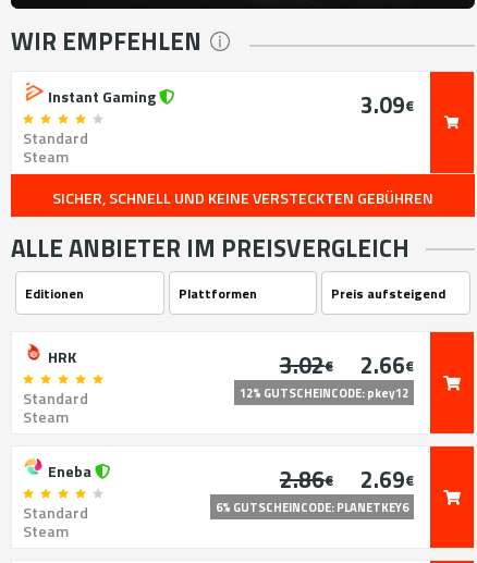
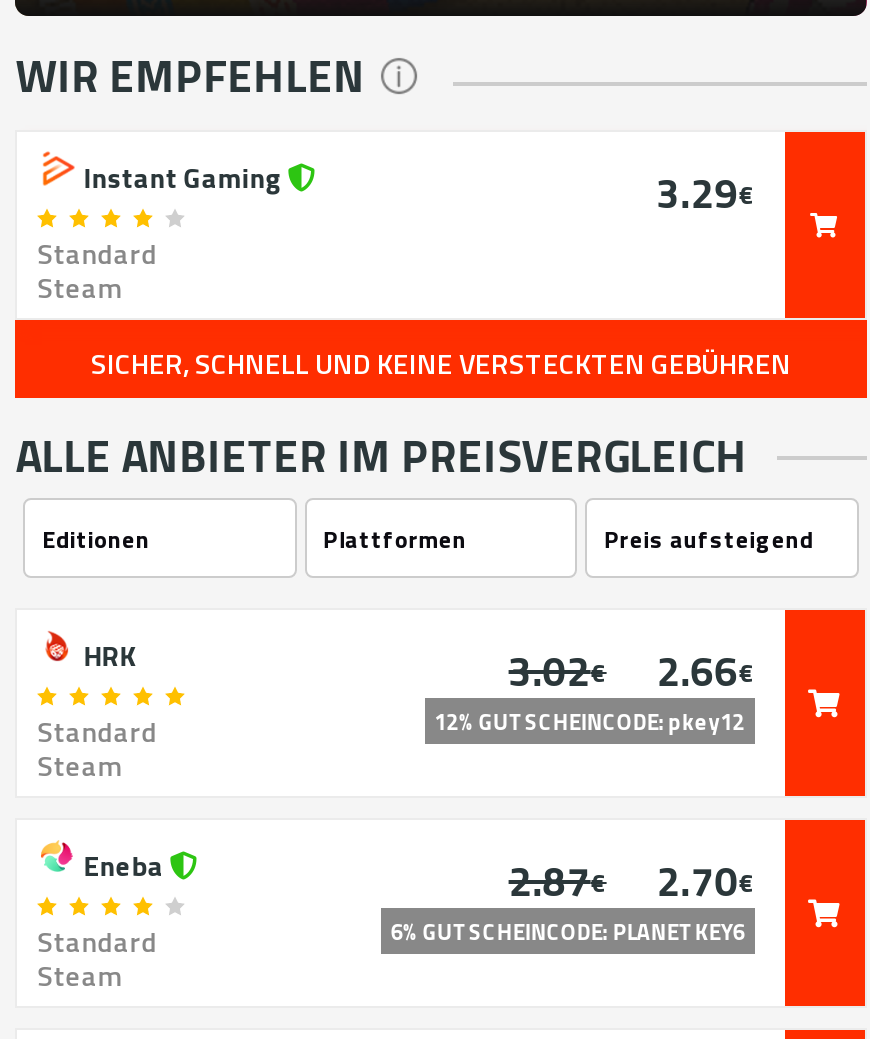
- 3.09€
+ 3.29€

- 2.86€
+ 2.87€

- 2.69€
+ 2.70€
